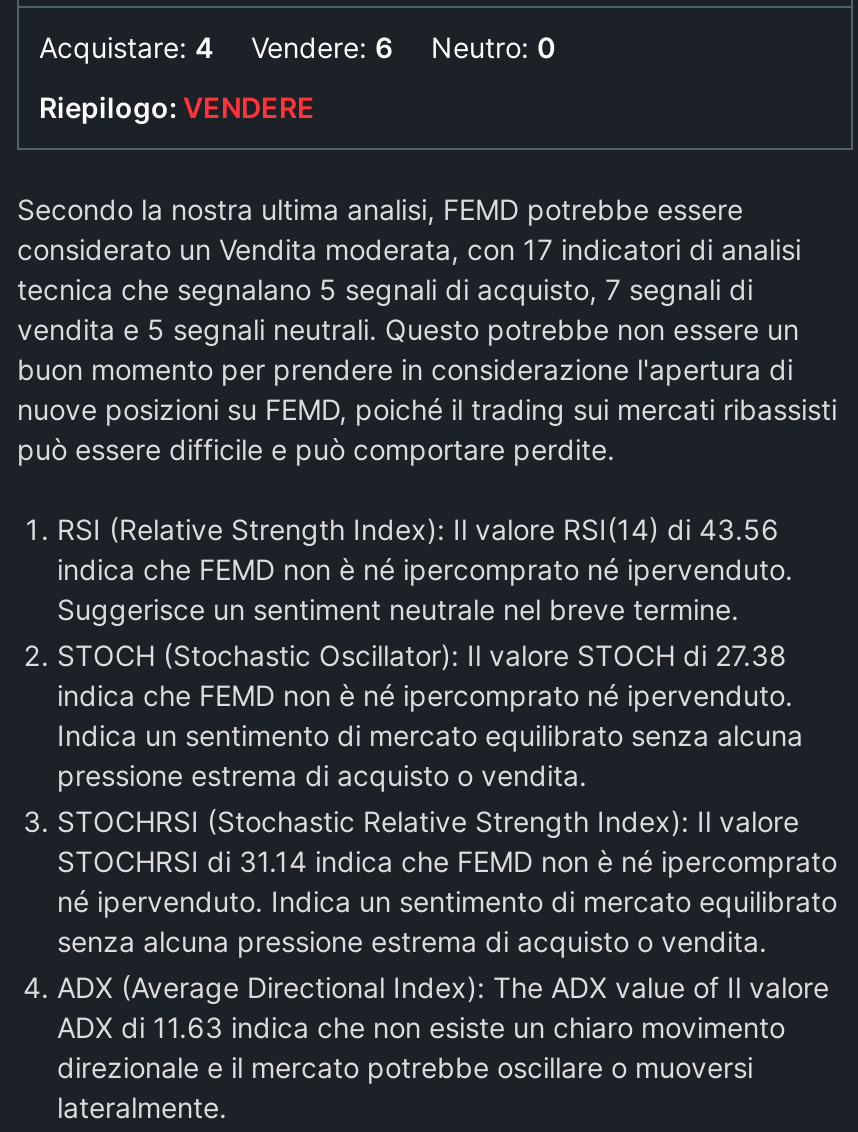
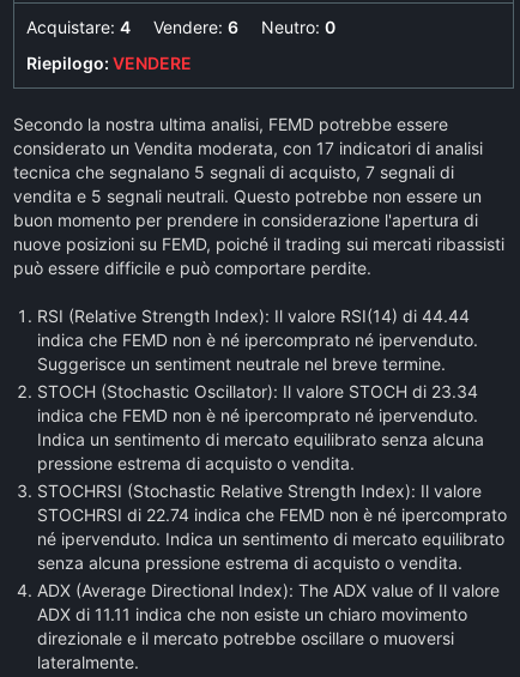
- RSI (Relative Strength Index): Il valore RSI(14) di 43.56
+ RSI (Relative Strength Index): Il valore RSI(14) di 44.44

- STOCH (Stochastic Oscillator): Il valore STOCH di 27.38
+ STOCH (Stochastic Oscillator): Il valore STOCH di 23.34

- STOCHRSI di 31.14 indica che FEMD non è né ipercomprato
+ STOCHRSI di 22.74 indica che FEMD non è né ipercomprato

- ADX di 11.63 indica che non esiste un chiaro movimento
+ ADX di 11.11 indica che non esiste un chiaro movimento
